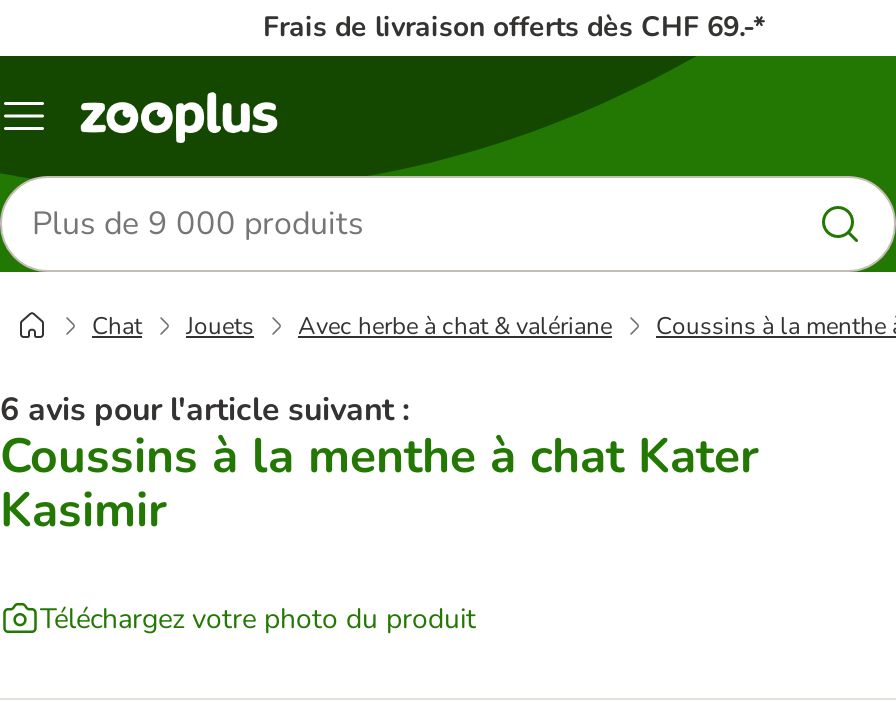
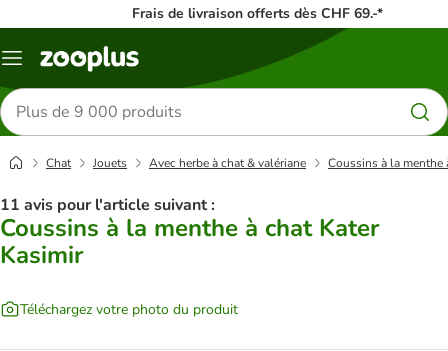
- 6 avis pour l'article suivant :
+ 11 avis pour l'article suivant :
